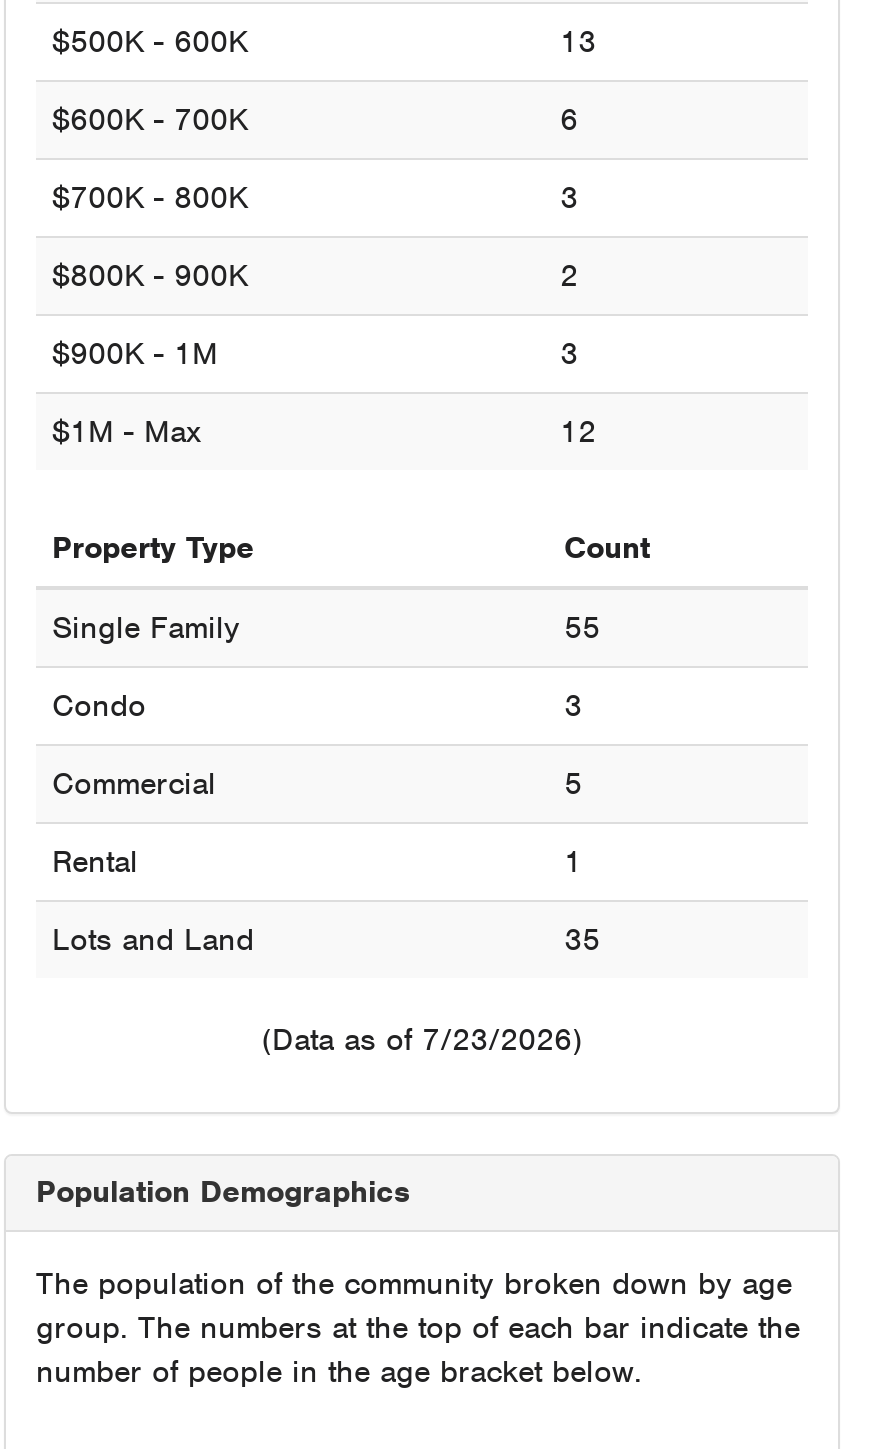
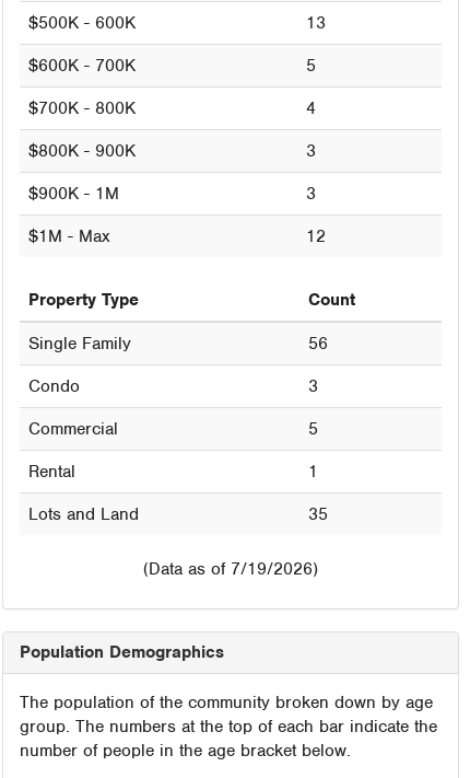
- 6
+ 5

- 3
+ 4

- 2
+ 3

- 55
+ 56

- (Data as of 7/23/2026)
+ (Data as of 7/19/2026)
